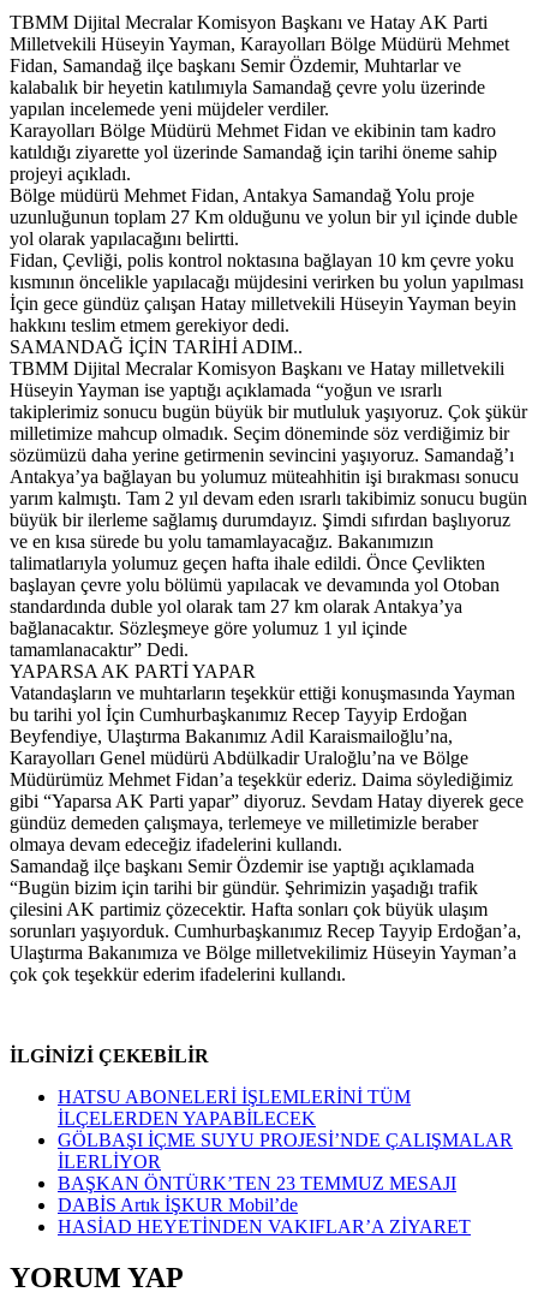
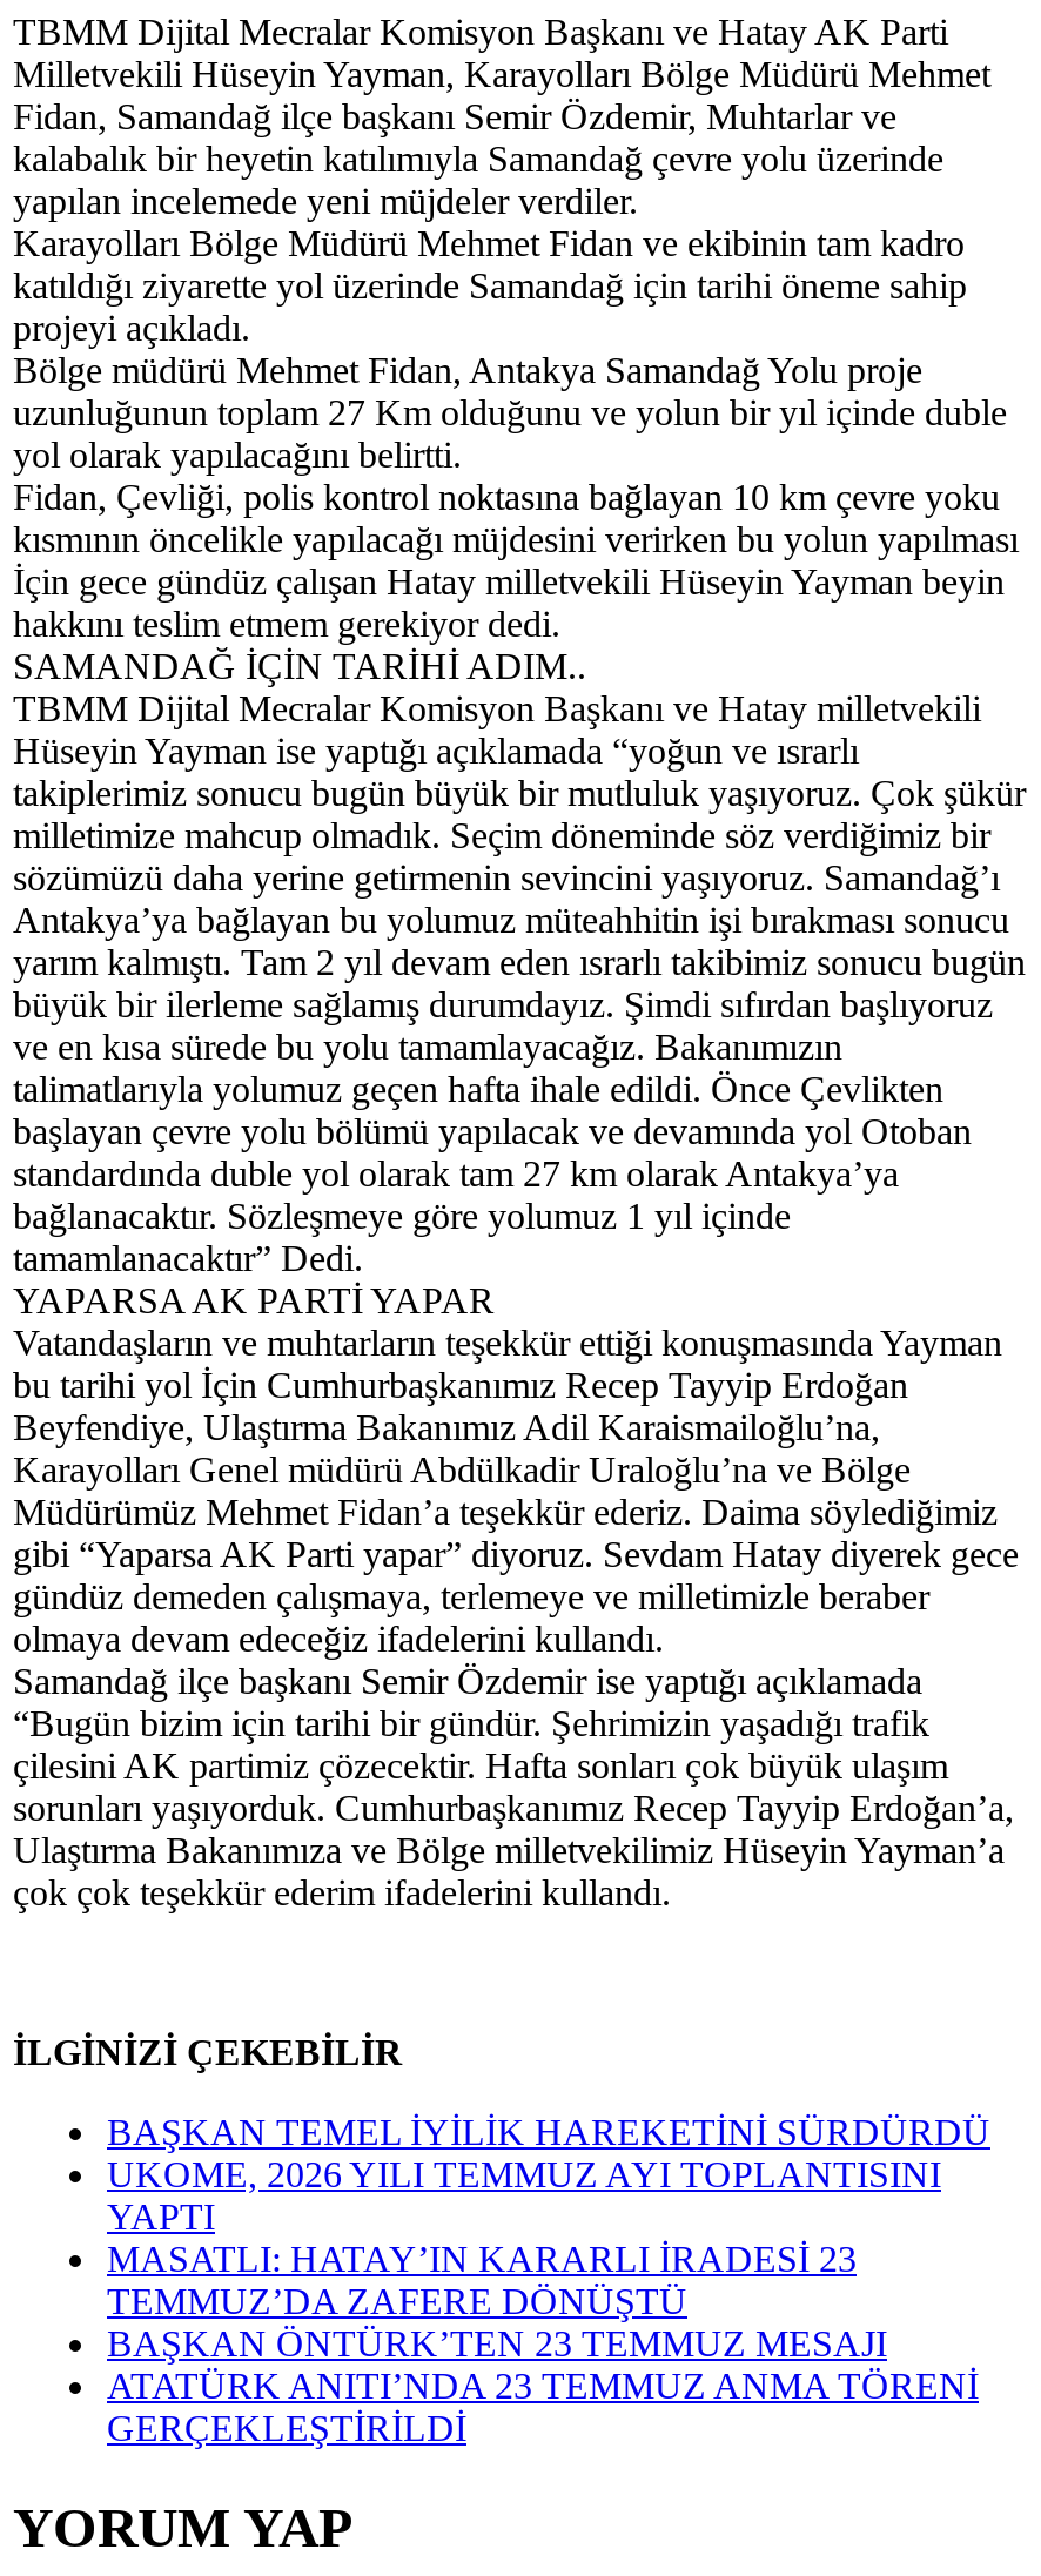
- HATSU ABONELERİ İŞLEMLERİNİ TÜM
- İLÇELERDEN YAPABİLECEK
- GÖLBAŞI İÇME SUYU PROJESİ’NDE ÇALIŞMALAR
- İLERLİYOR
+ BAŞKAN TEMEL İYİLİK HAREKETİNİ SÜRDÜRDÜ
+ UKOME, 2026 YILI TEMMUZ AYI TOPLANTISINI
+ YAPTI
+ MASATLI: HATAY’IN KARARLI İRADESİ 23
+ TEMMUZ’DA ZAFERE DÖNÜŞTÜ

- DABİS Artık İŞKUR Mobil’de
- HASİAD HEYETİNDEN VAKIFLAR’A ZİYARET
+ ATATÜRK ANITI’NDA 23 TEMMUZ ANMA TÖRENİ
+ GERÇEKLEŞTİRİLDİ
